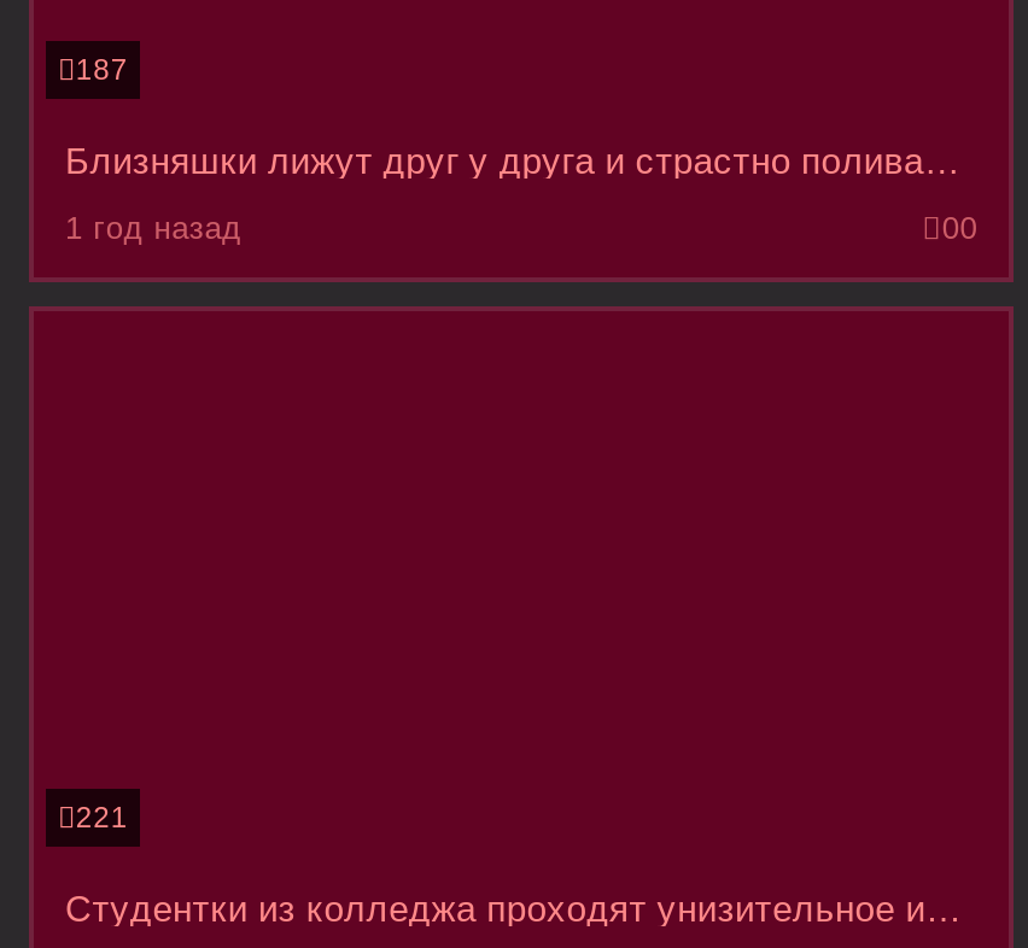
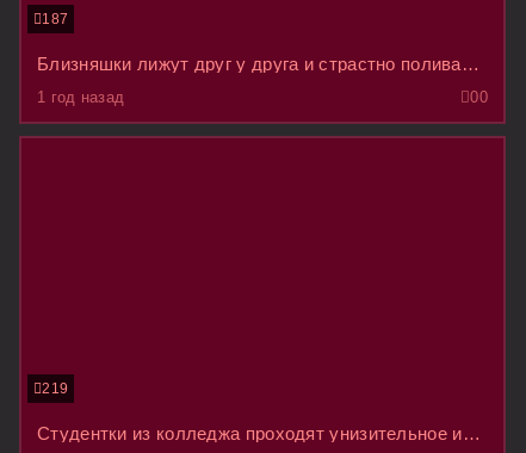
- 221
+ 219
